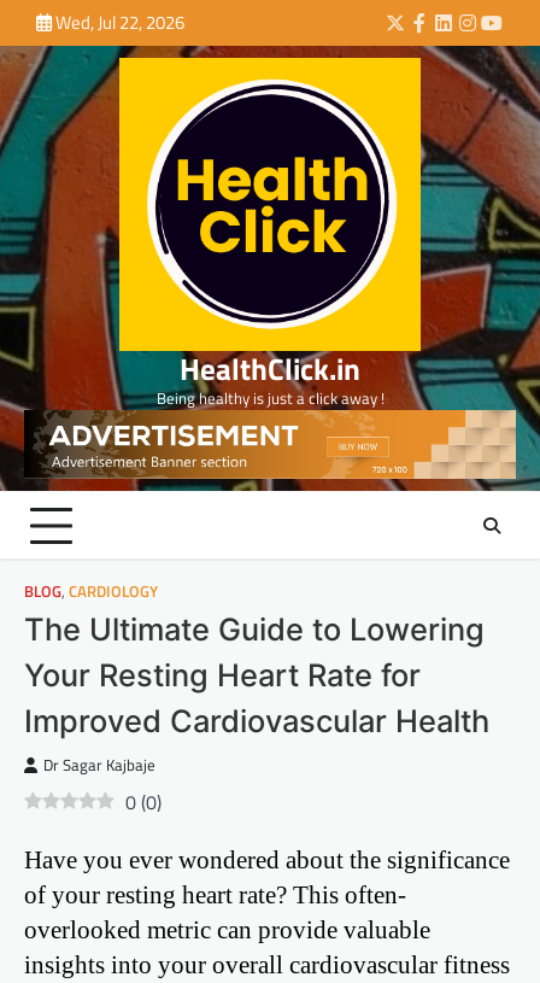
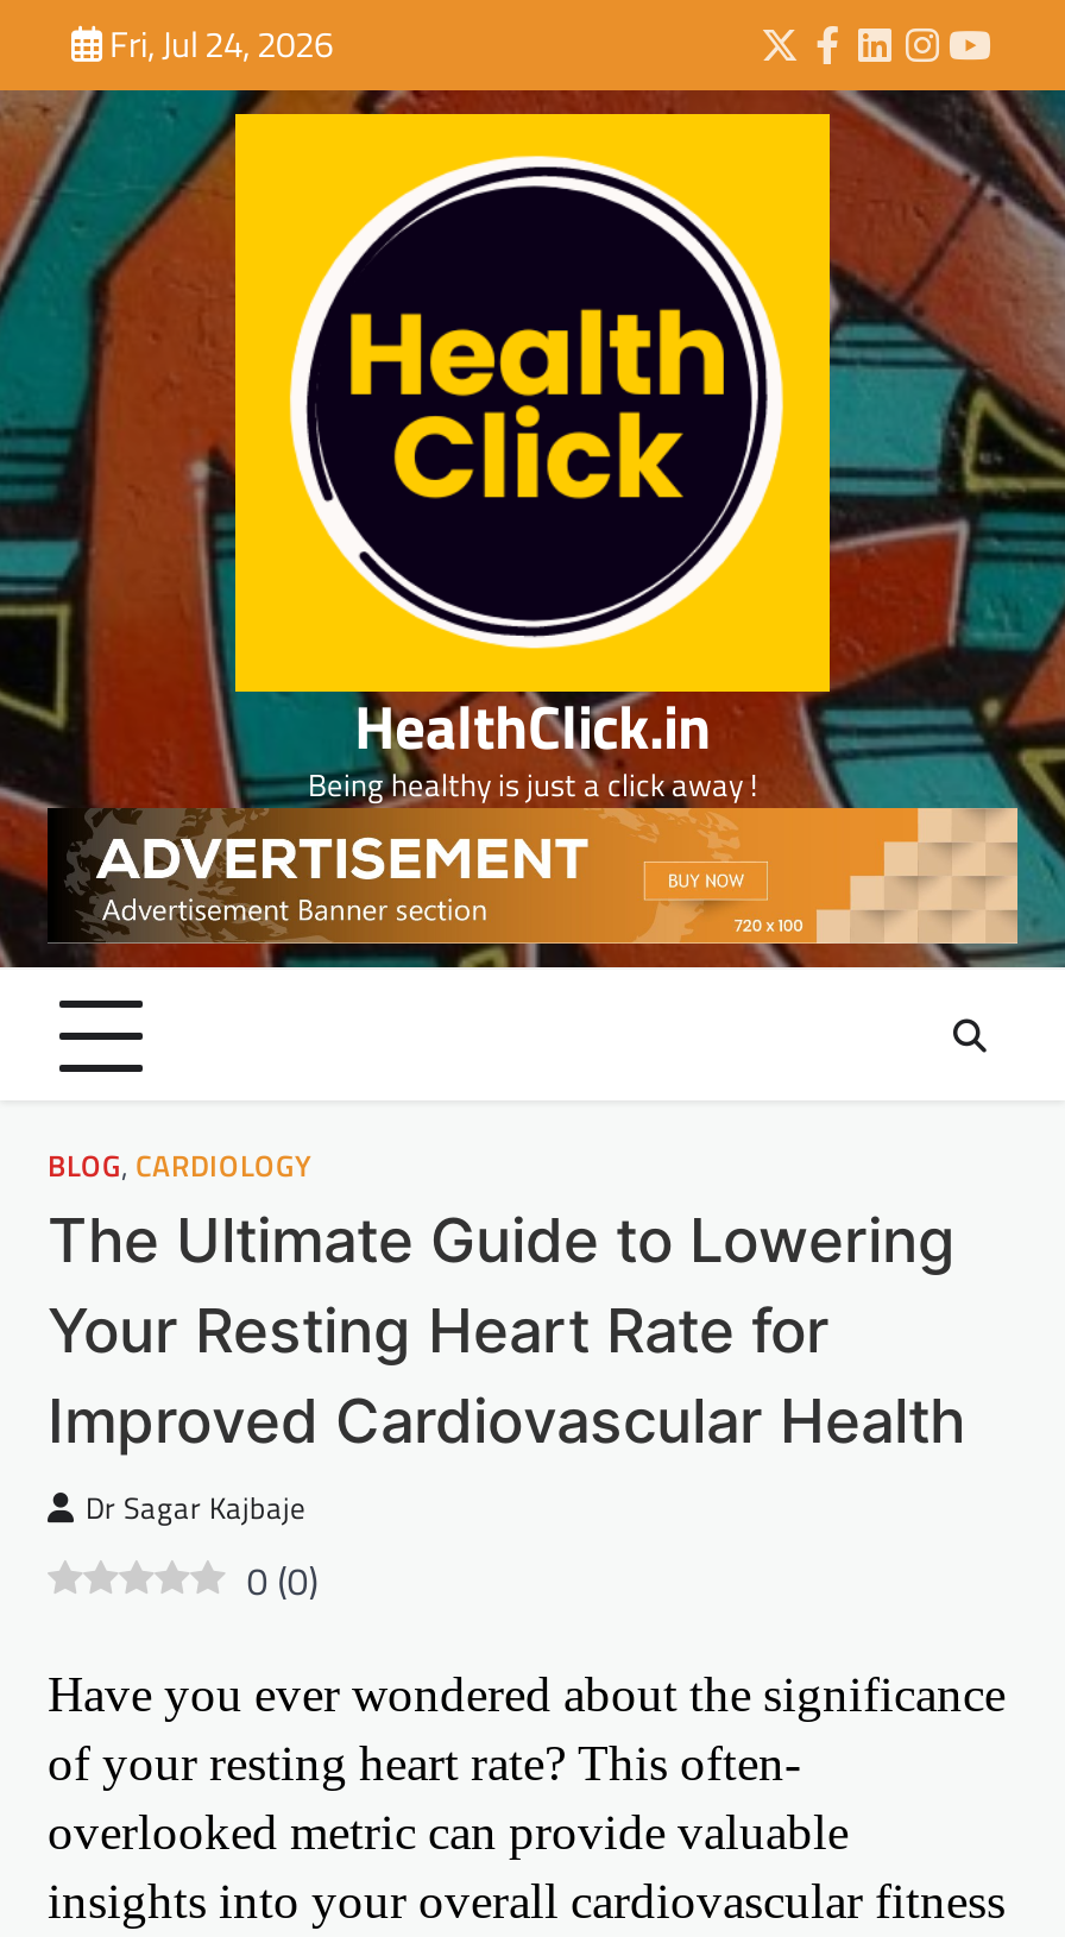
- Wed, Jul 22, 2026
+ Fri, Jul 24, 2026
